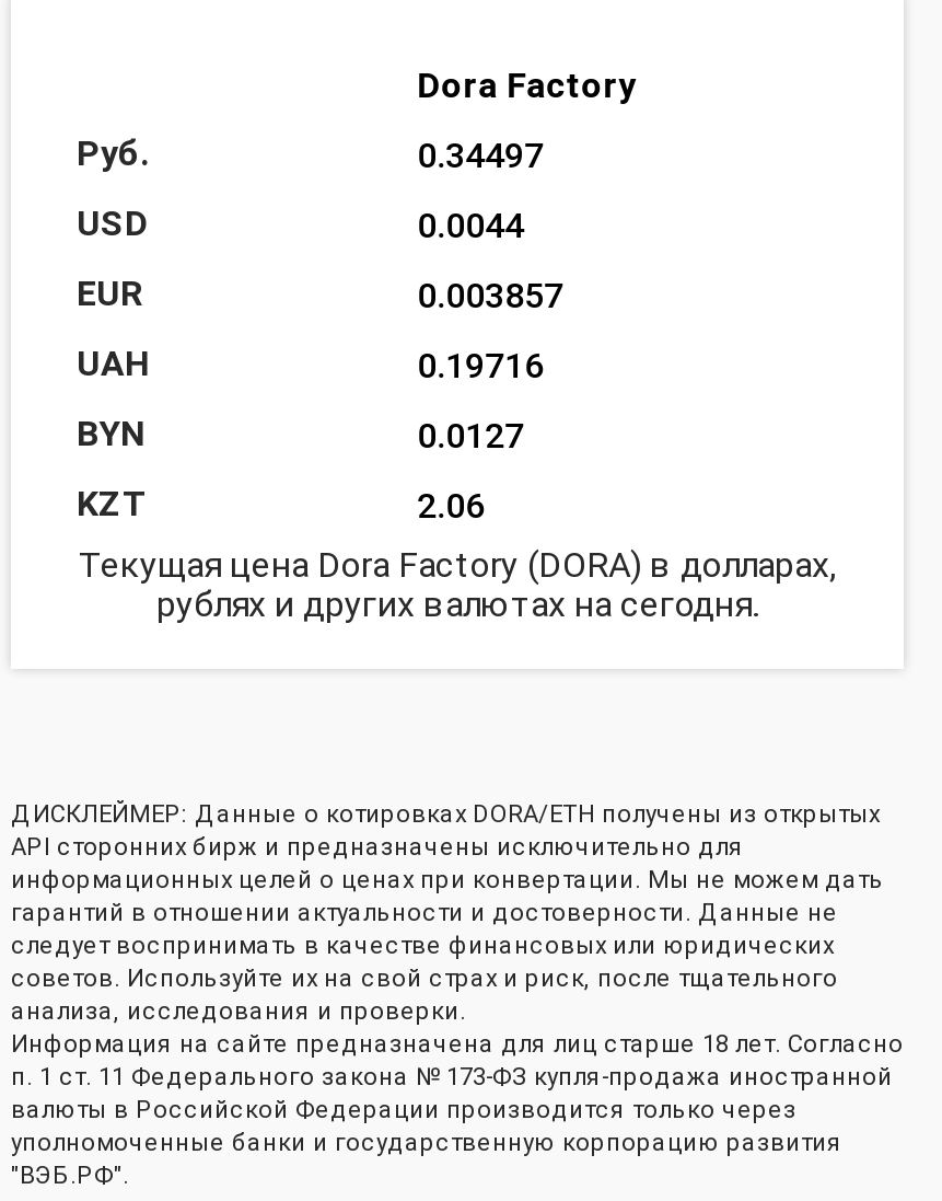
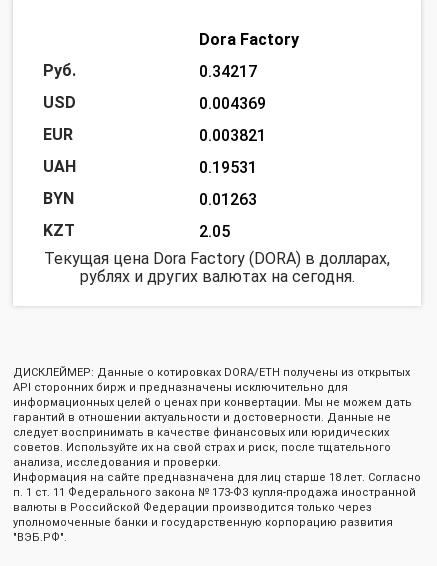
- 0.34497
+ 0.34217

- 0.0044
+ 0.004369

- 0.003857
+ 0.003821

- 0.19716
+ 0.19531

- 0.0127
+ 0.01263

- 2.06
+ 2.05
